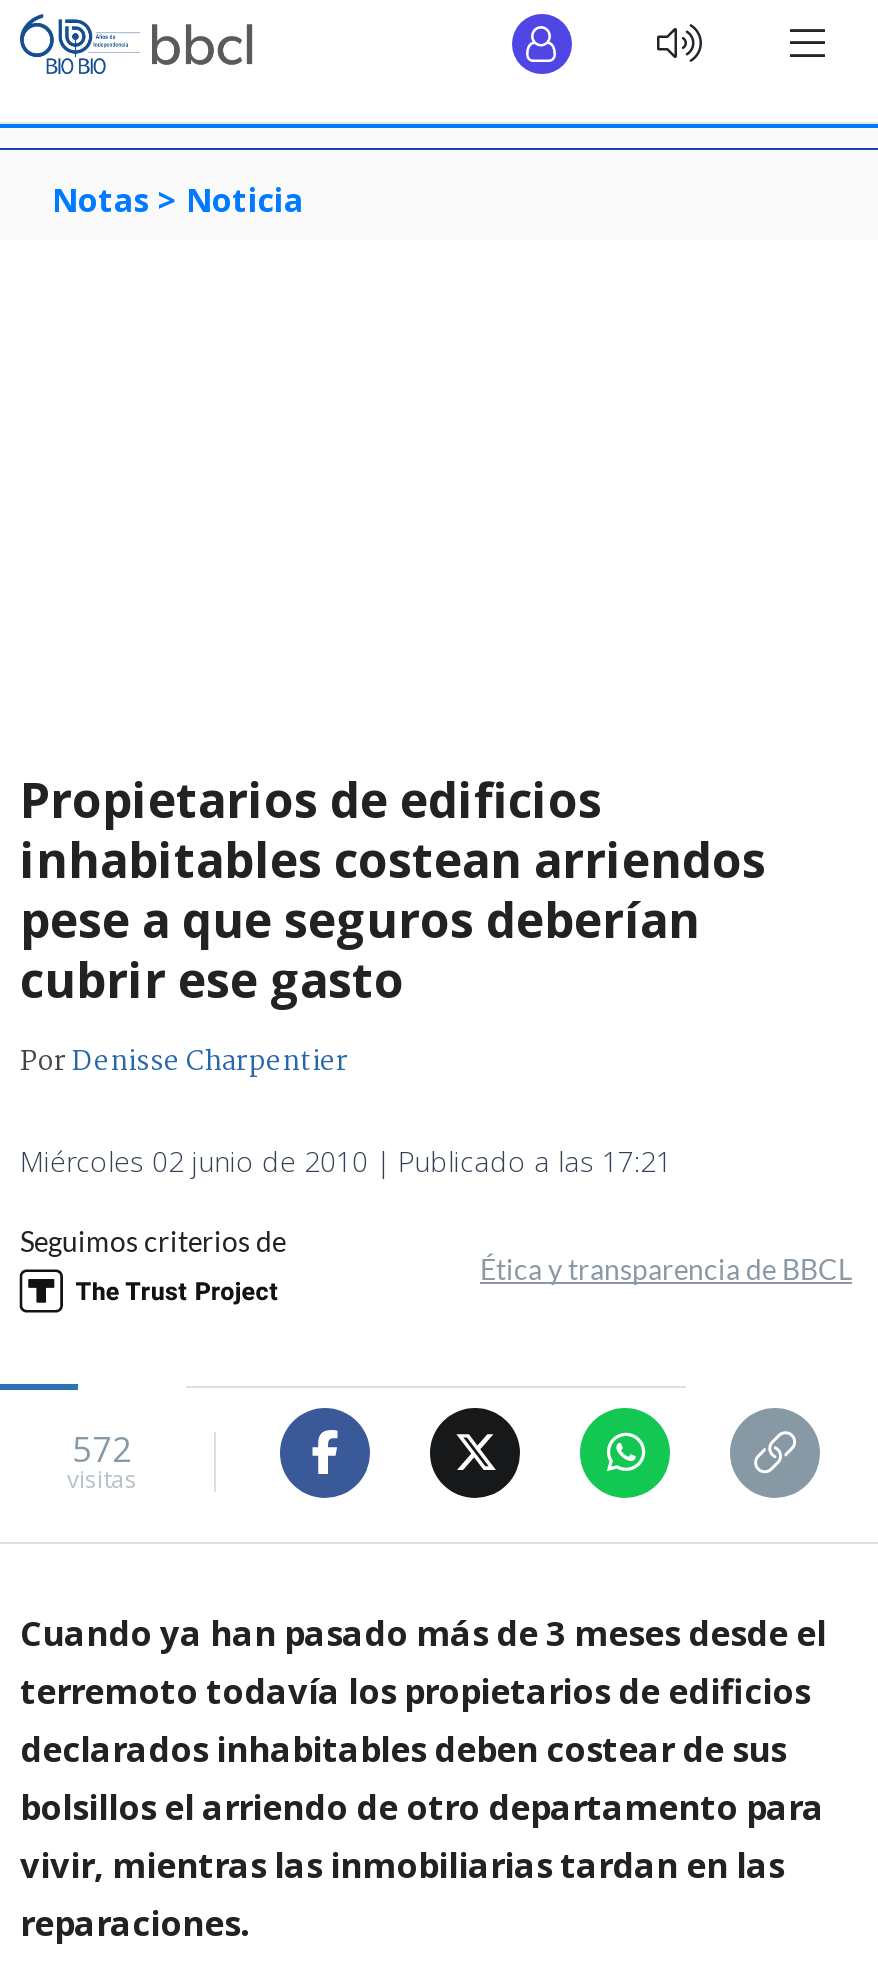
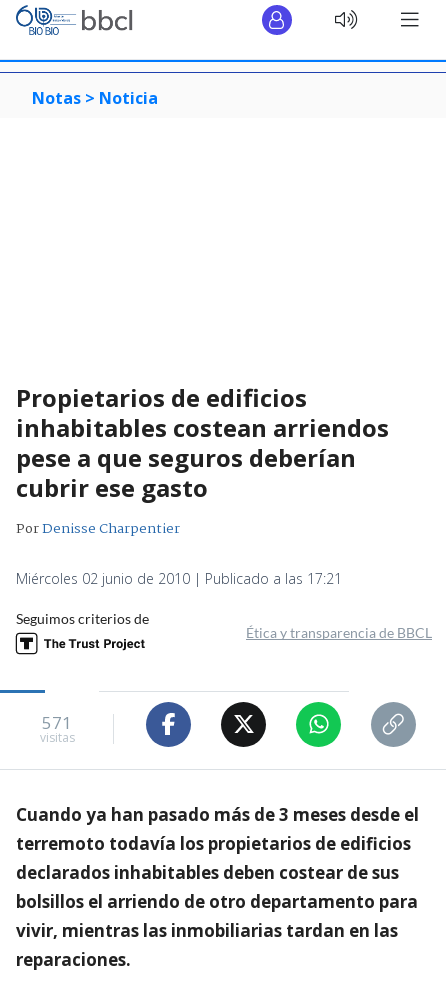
- 572
+ 571
